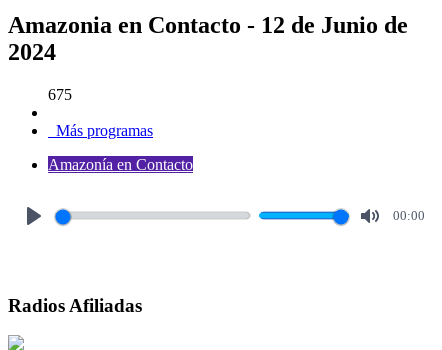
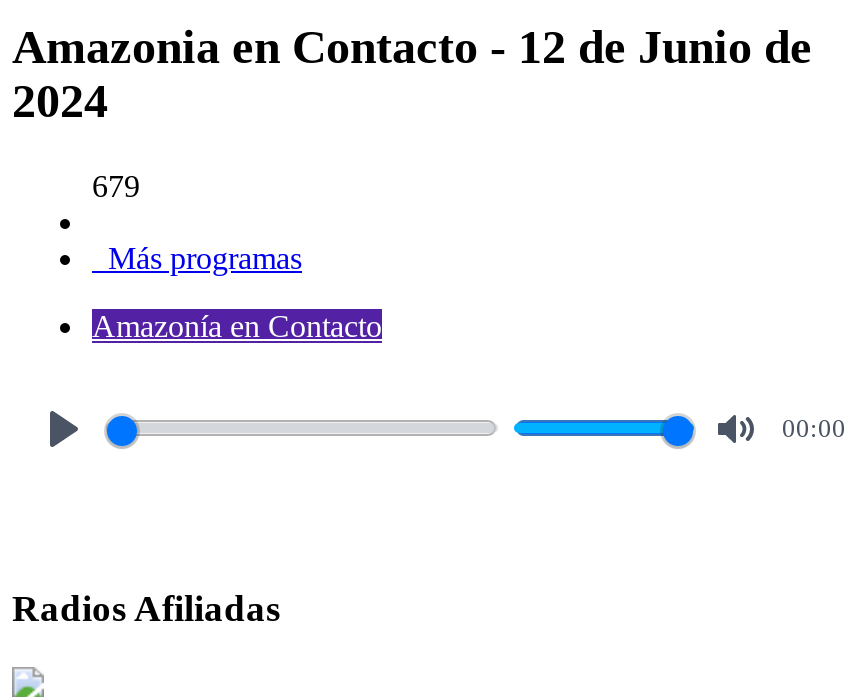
- 675
+ 679
